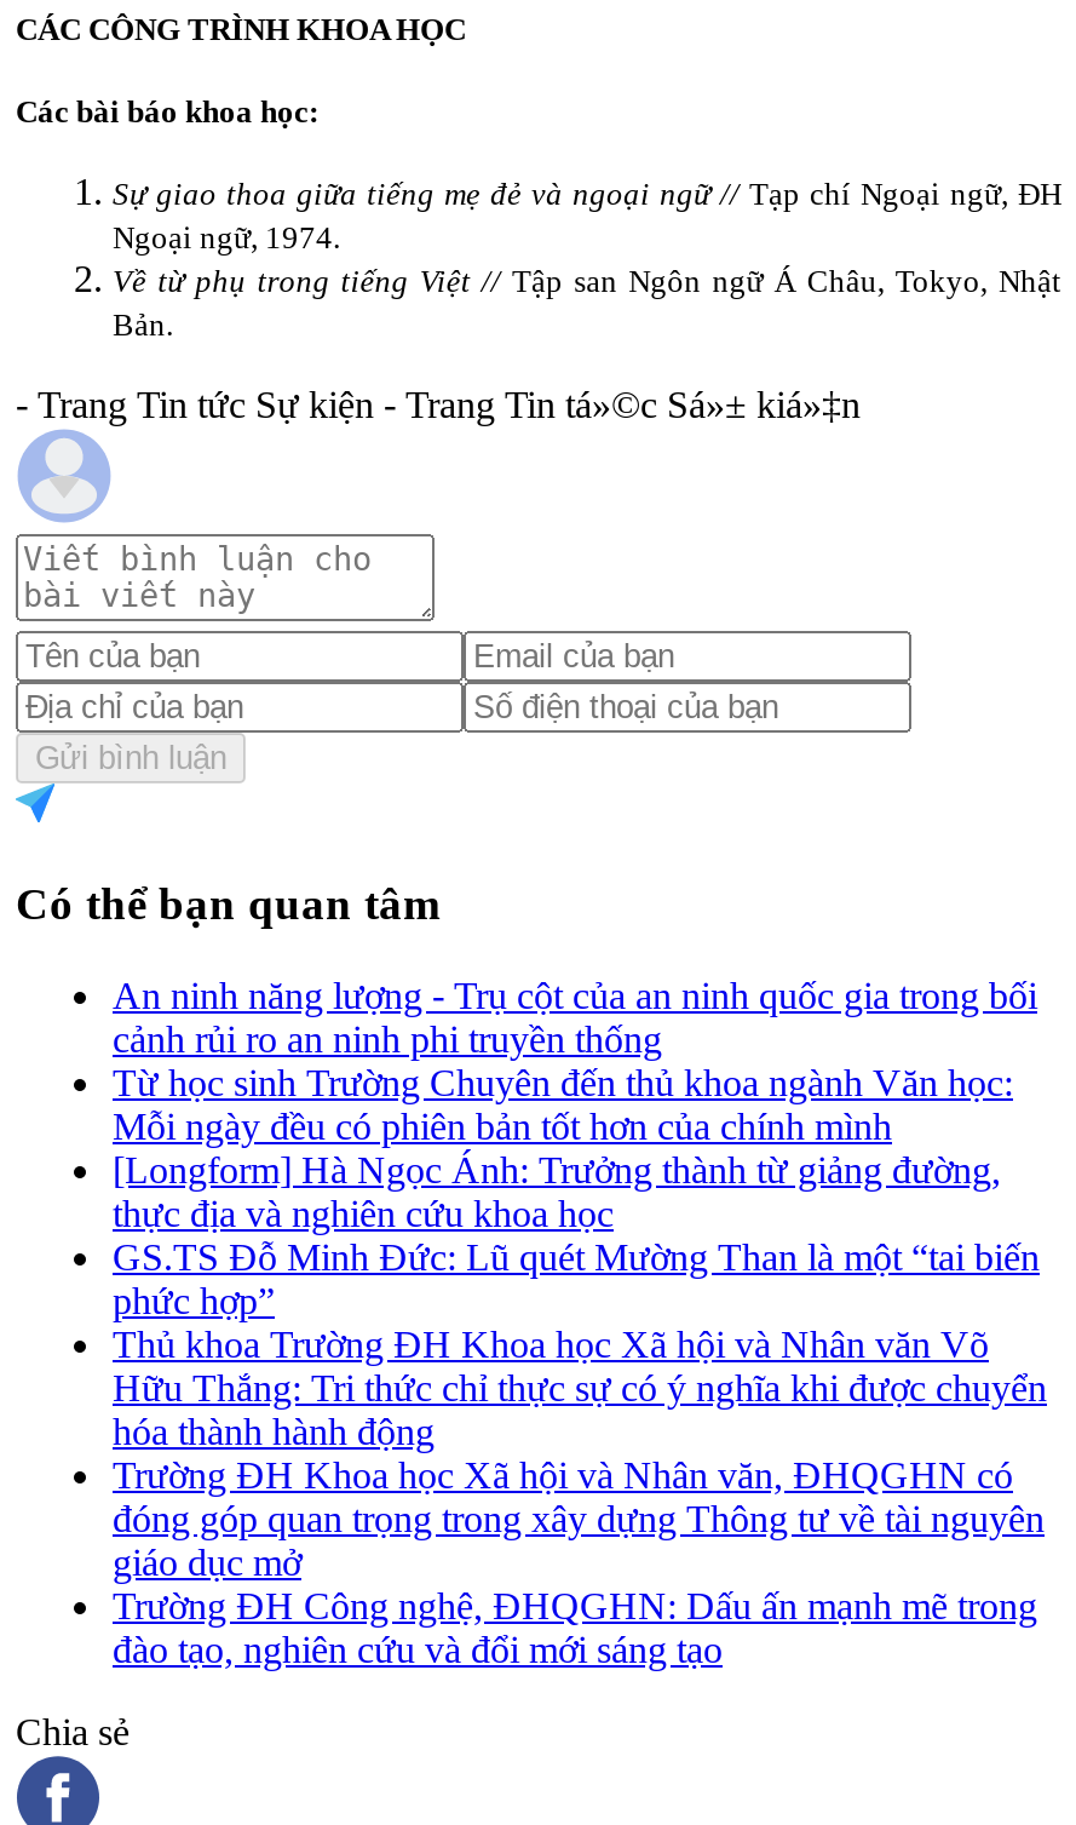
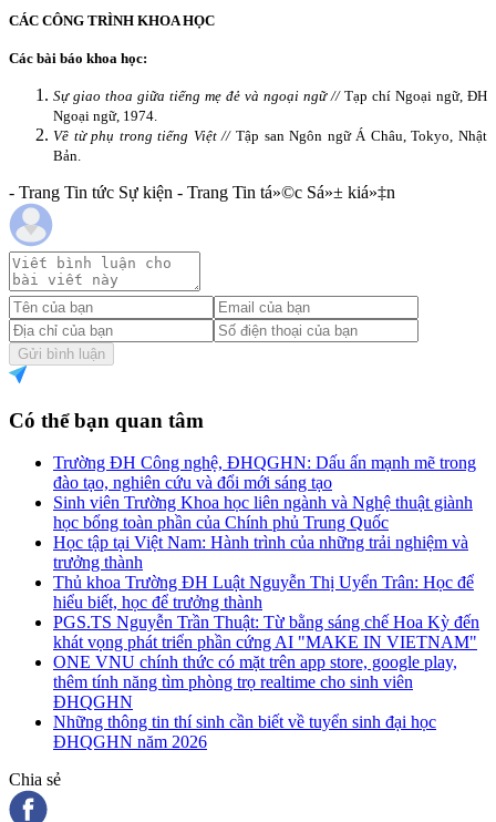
- An ninh năng lượng - Trụ cột của an ninh quốc gia trong bối
- cảnh rủi ro an ninh phi truyền thống
- Từ học sinh Trường Chuyên đến thủ khoa ngành Văn học:
- Mỗi ngày đều có phiên bản tốt hơn của chính mình
- [Longform] Hà Ngọc Ánh: Trưởng thành từ giảng đường,
- thực địa và nghiên cứu khoa học
- GS.TS Đỗ Minh Đức: Lũ quét Mường Than là một “tai biến
- phức hợp”
- Thủ khoa Trường ĐH Khoa học Xã hội và Nhân văn Võ
- Hữu Thắng: Tri thức chỉ thực sự có ý nghĩa khi được chuyển
- hóa thành hành động
- Trường ĐH Khoa học Xã hội và Nhân văn, ĐHQGHN có
- đóng góp quan trọng trong xây dựng Thông tư về tài nguyên
- giáo dục mở

moved up: Trường ĐH Công nghệ, ĐHQGHN: Dấu ấn mạnh mẽ trong | đào tạo, nghiên cứu và đổi mới sáng tạo

+ Sinh viên Trường Khoa học liên ngành và Nghệ thuật giành
+ học bổng toàn phần của Chính phủ Trung Quốc
+ Học tập tại Việt Nam: Hành trình của những trải nghiệm và
+ trưởng thành
+ Thủ khoa Trường ĐH Luật Nguyễn Thị Uyển Trân: Học để
+ hiểu biết, học để trưởng thành
+ PGS.TS Nguyễn Trần Thuật: Từ bằng sáng chế Hoa Kỳ đến
+ khát vọng phát triển phần cứng AI "MAKE IN VIETNAM"
+ ONE VNU chính thức có mặt trên app store, google play,
+ thêm tính năng tìm phòng trọ realtime cho sinh viên
+ ĐHQGHN
+ Những thông tin thí sinh cần biết về tuyển sinh đại học
+ ĐHQGHN năm 2026
